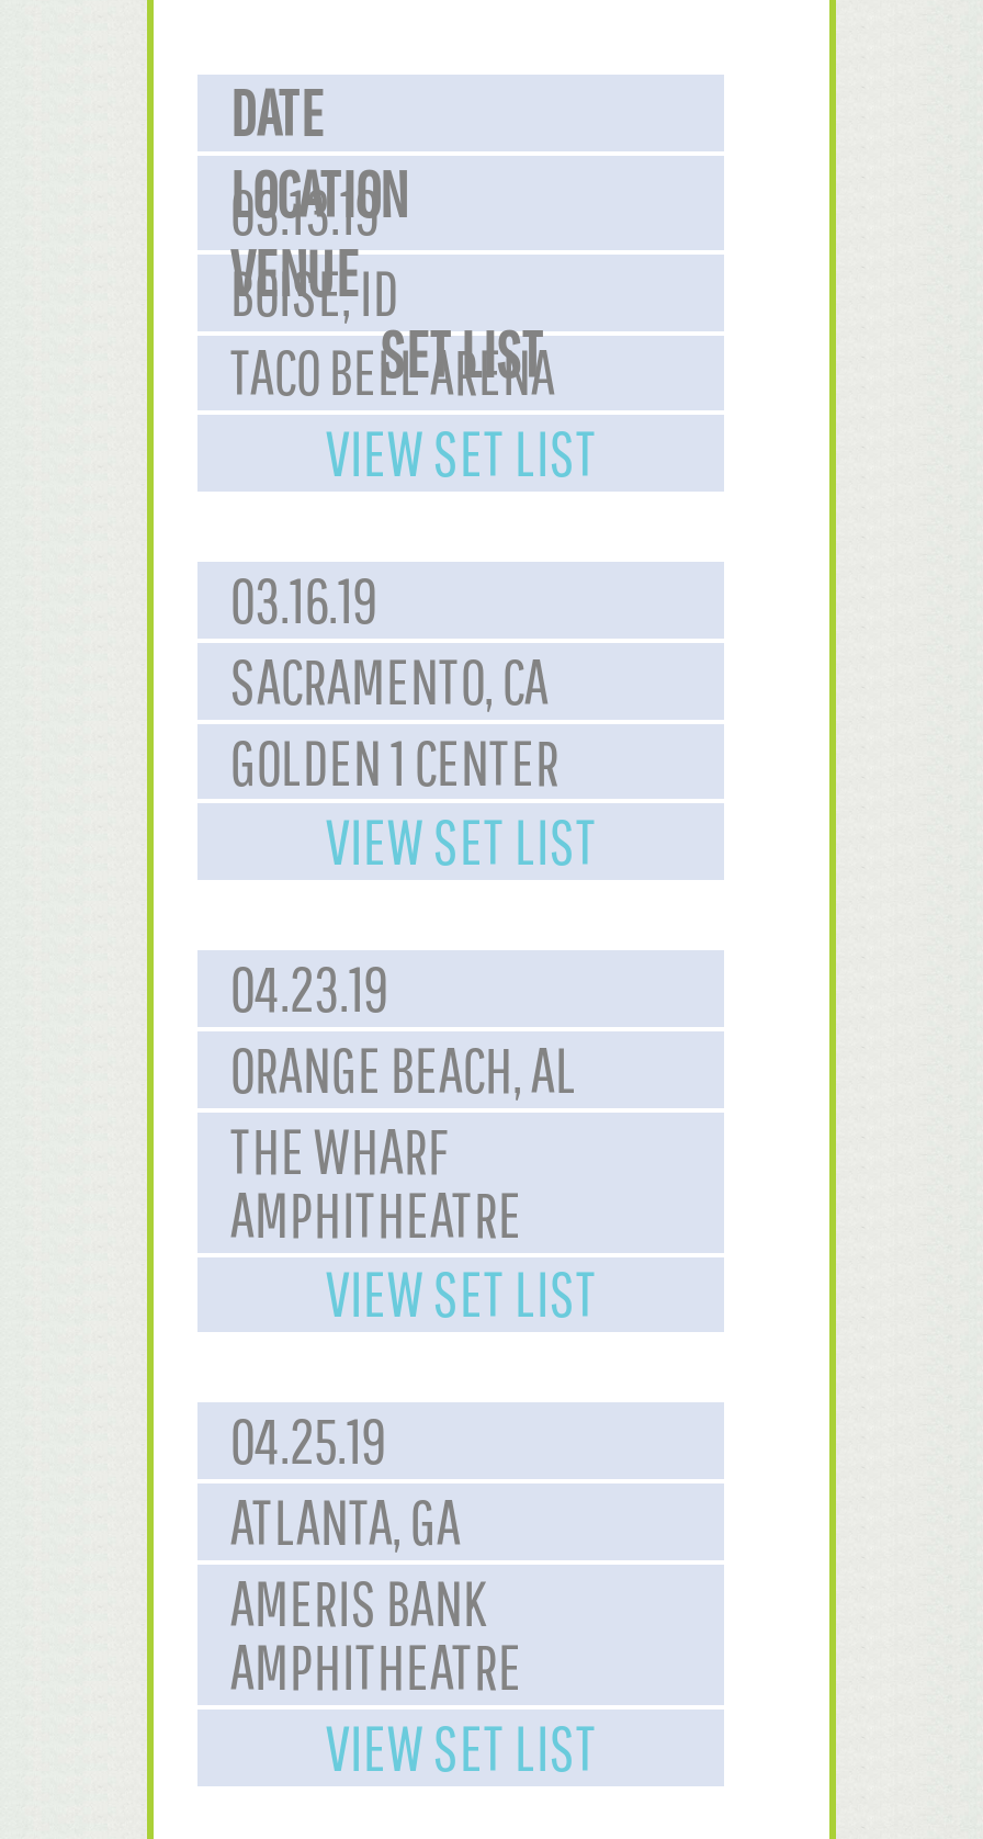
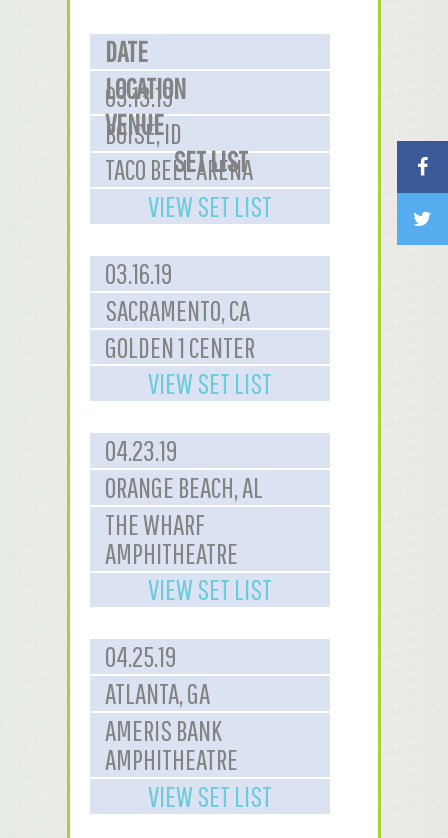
+ [image]
